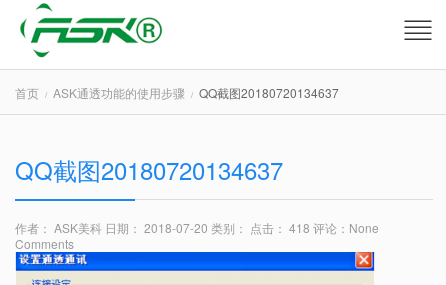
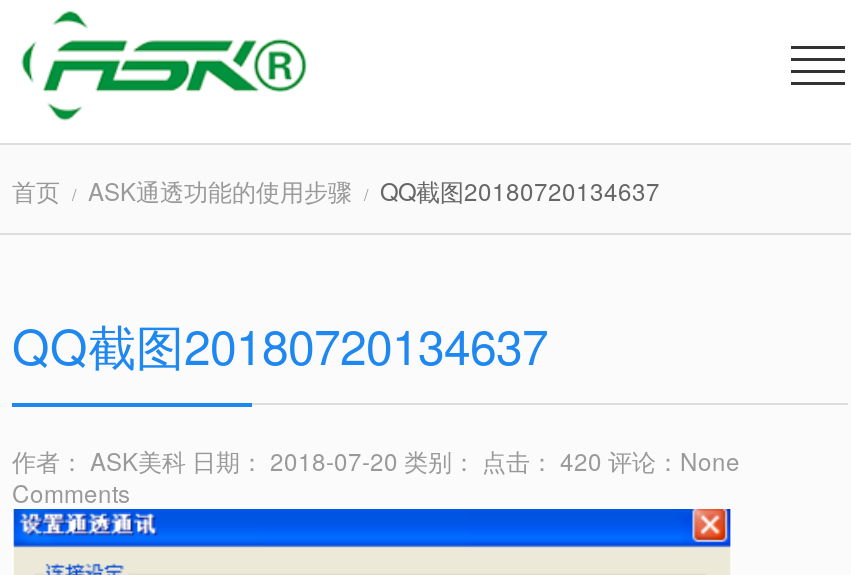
- 作者： ASK美科 日期： 2018-07-20 类别：点击： 418 评论：None
+ 作者： ASK美科 日期： 2018-07-20 类别：点击： 420 评论：None
